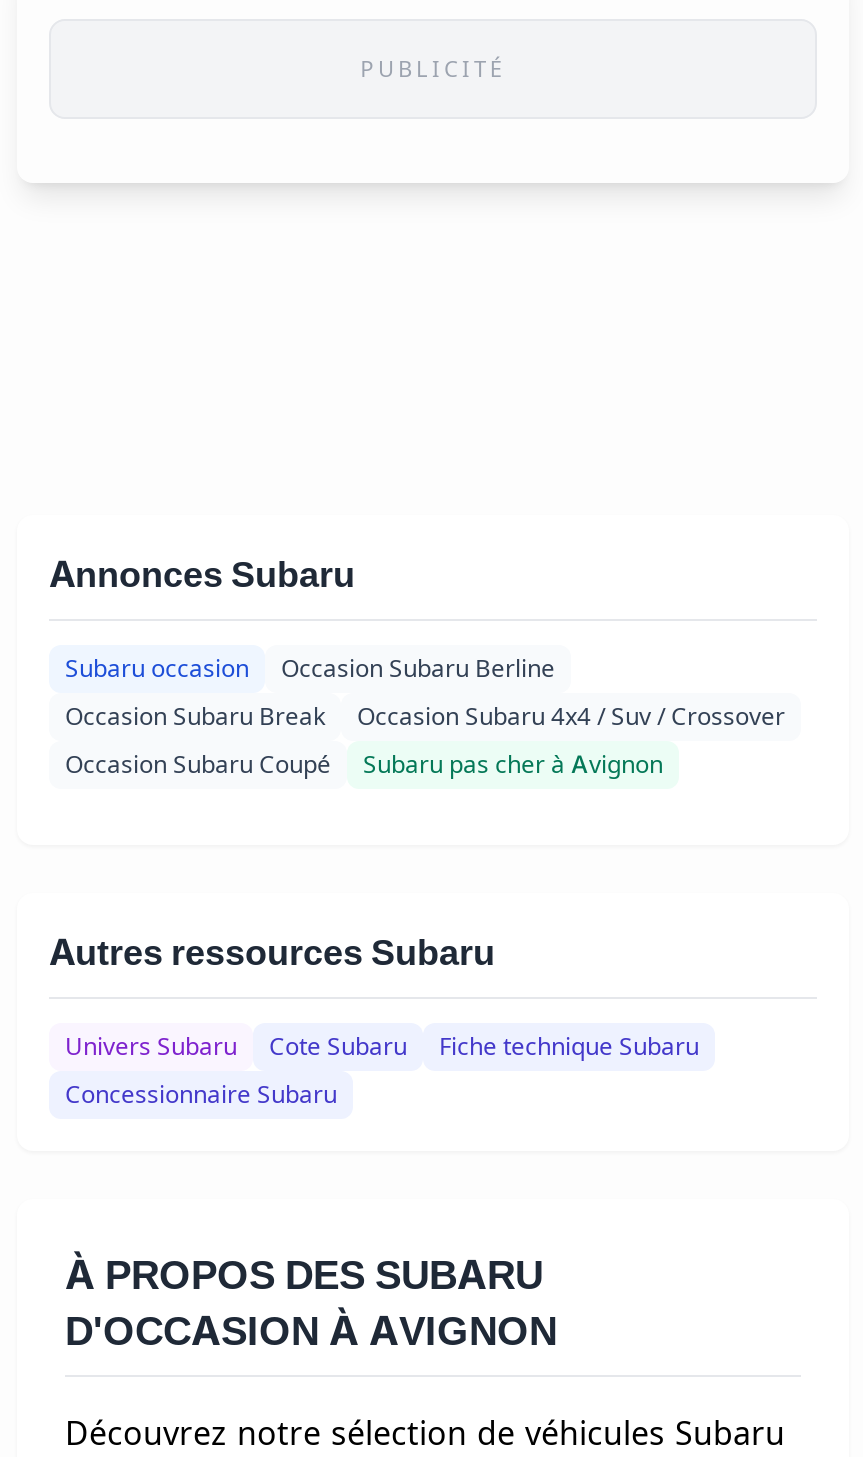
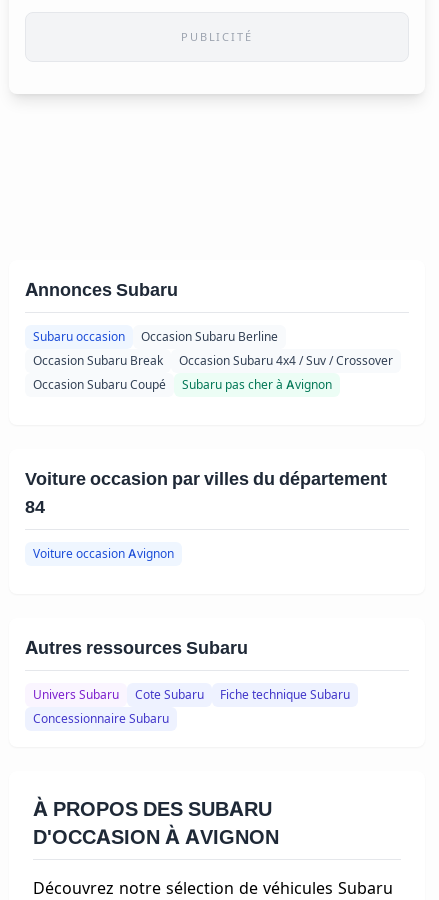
+ Voiture occasion par villes du département
+ 84
+ Voiture occasion Avignon
